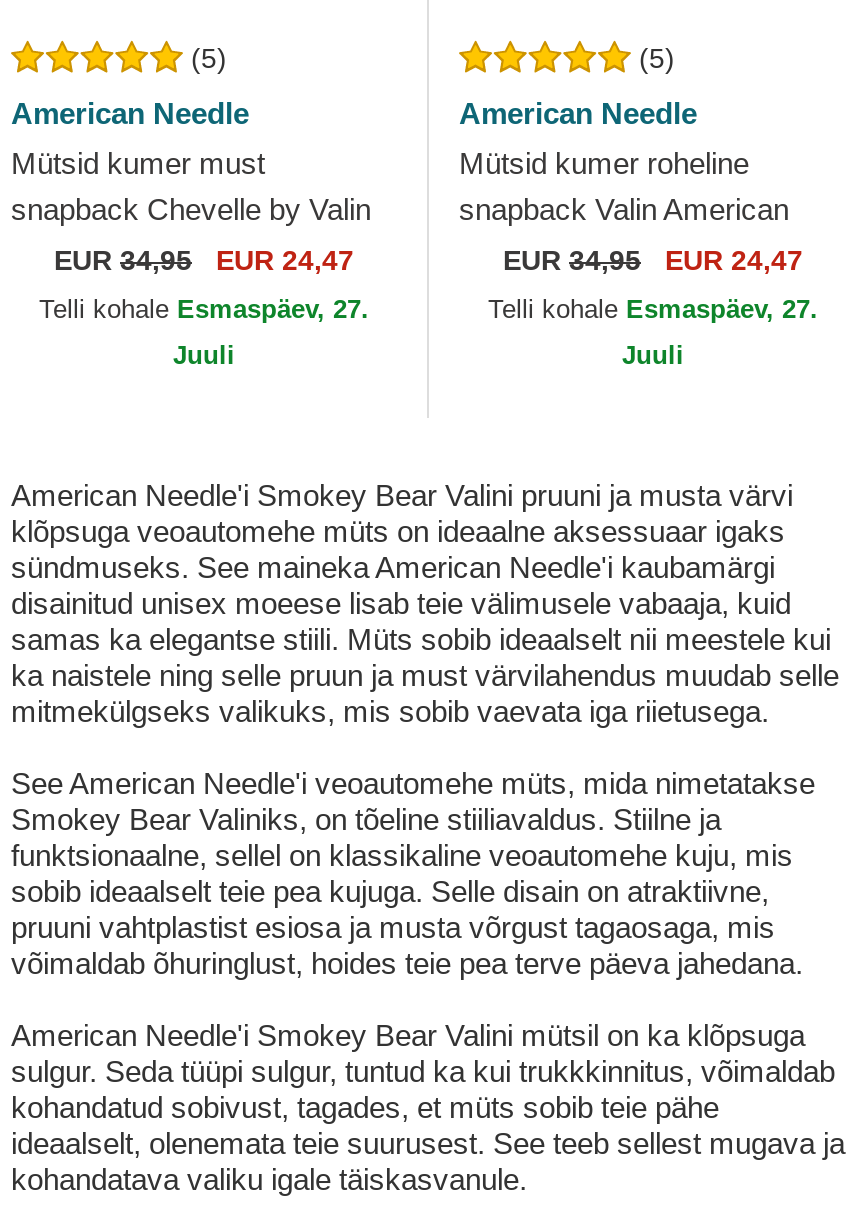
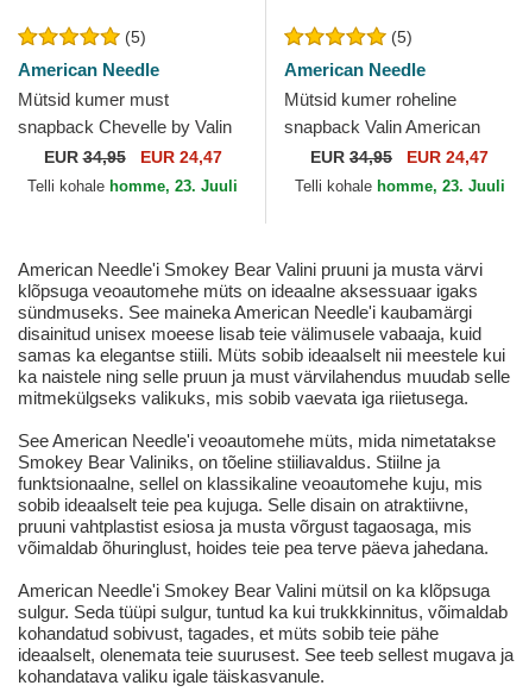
- Telli kohale Esmaspäev, 27.
- Juuli
+ Telli kohale homme, 23. Juuli

- Telli kohale Esmaspäev, 27.
- Juuli
+ Telli kohale homme, 23. Juuli
